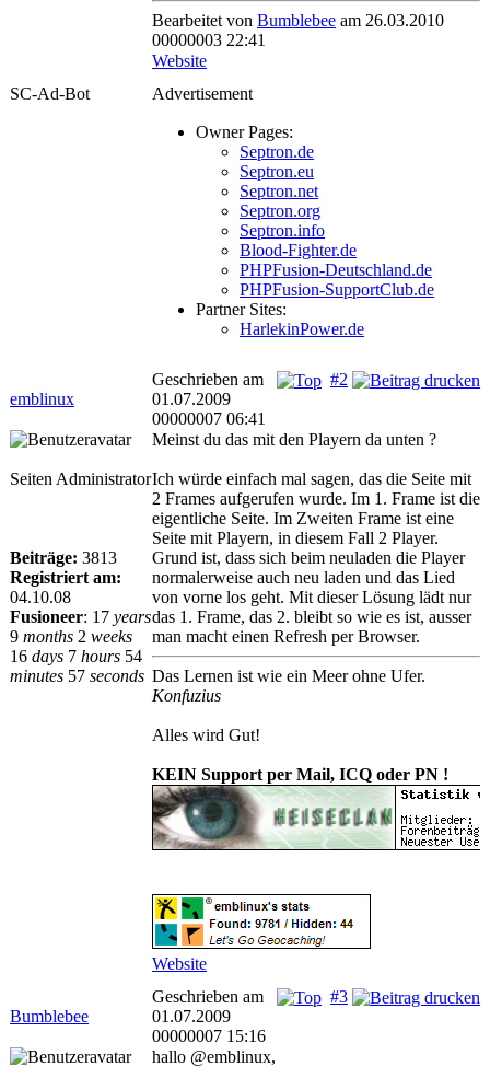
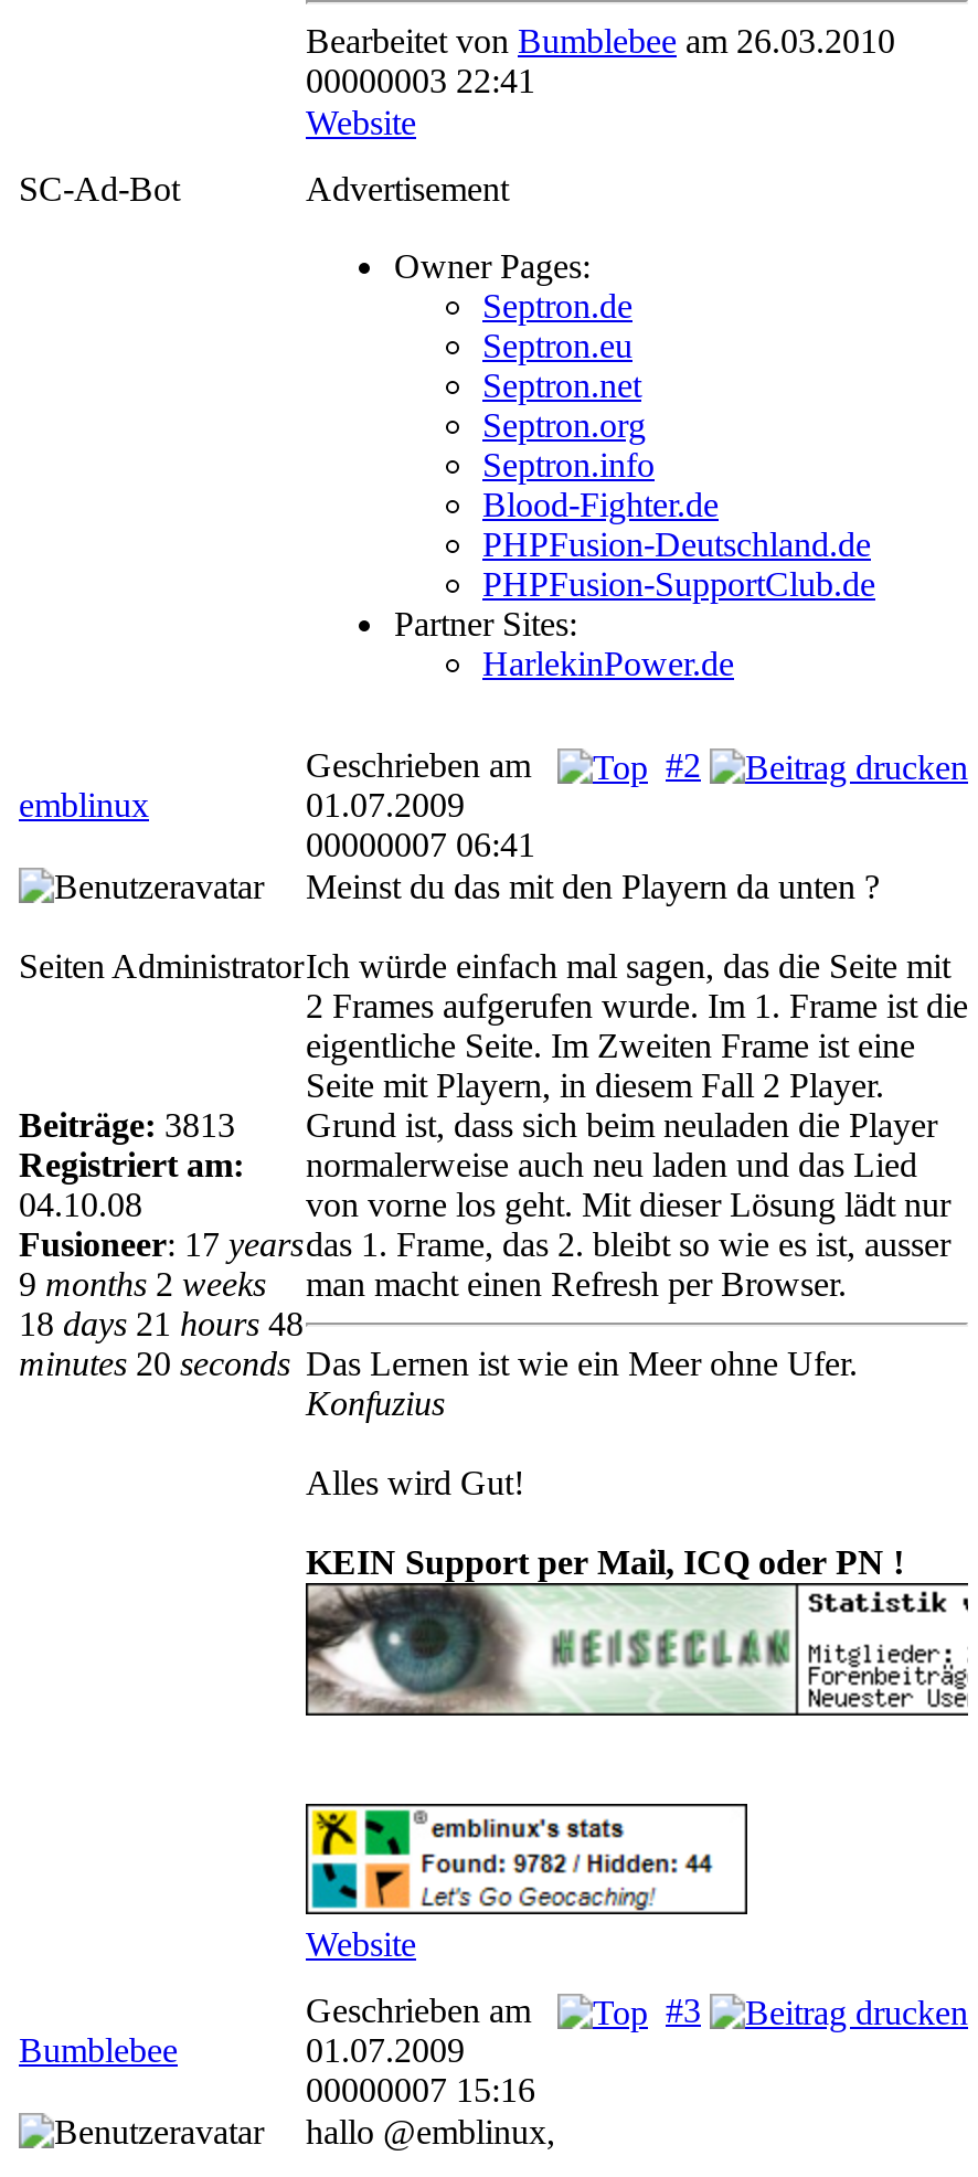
- 16 days 7 hours 54
+ 18 days 21 hours 48

- minutes 57 seconds
+ minutes 20 seconds
